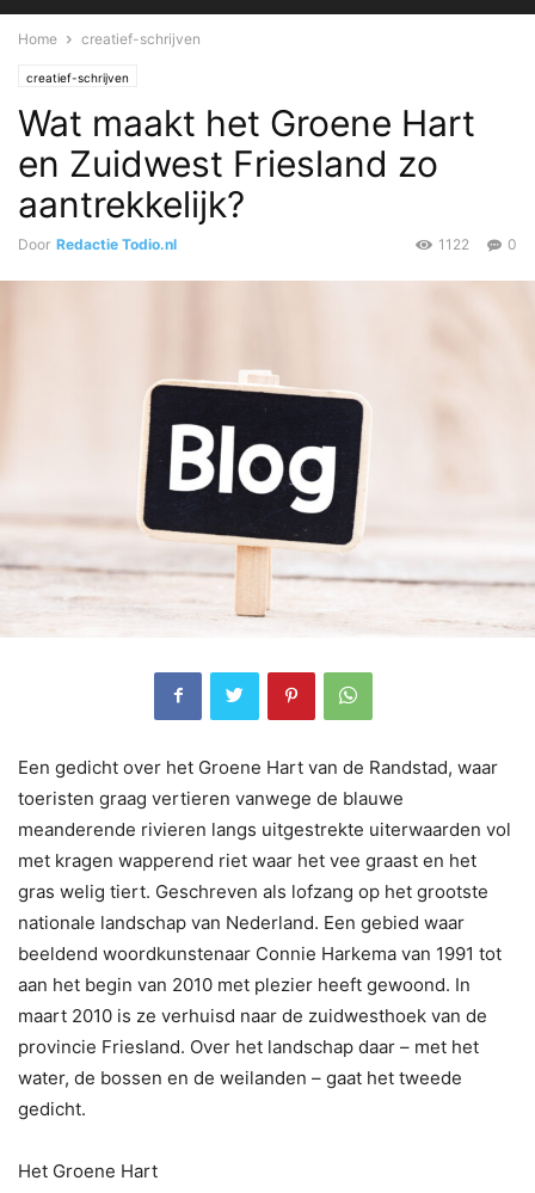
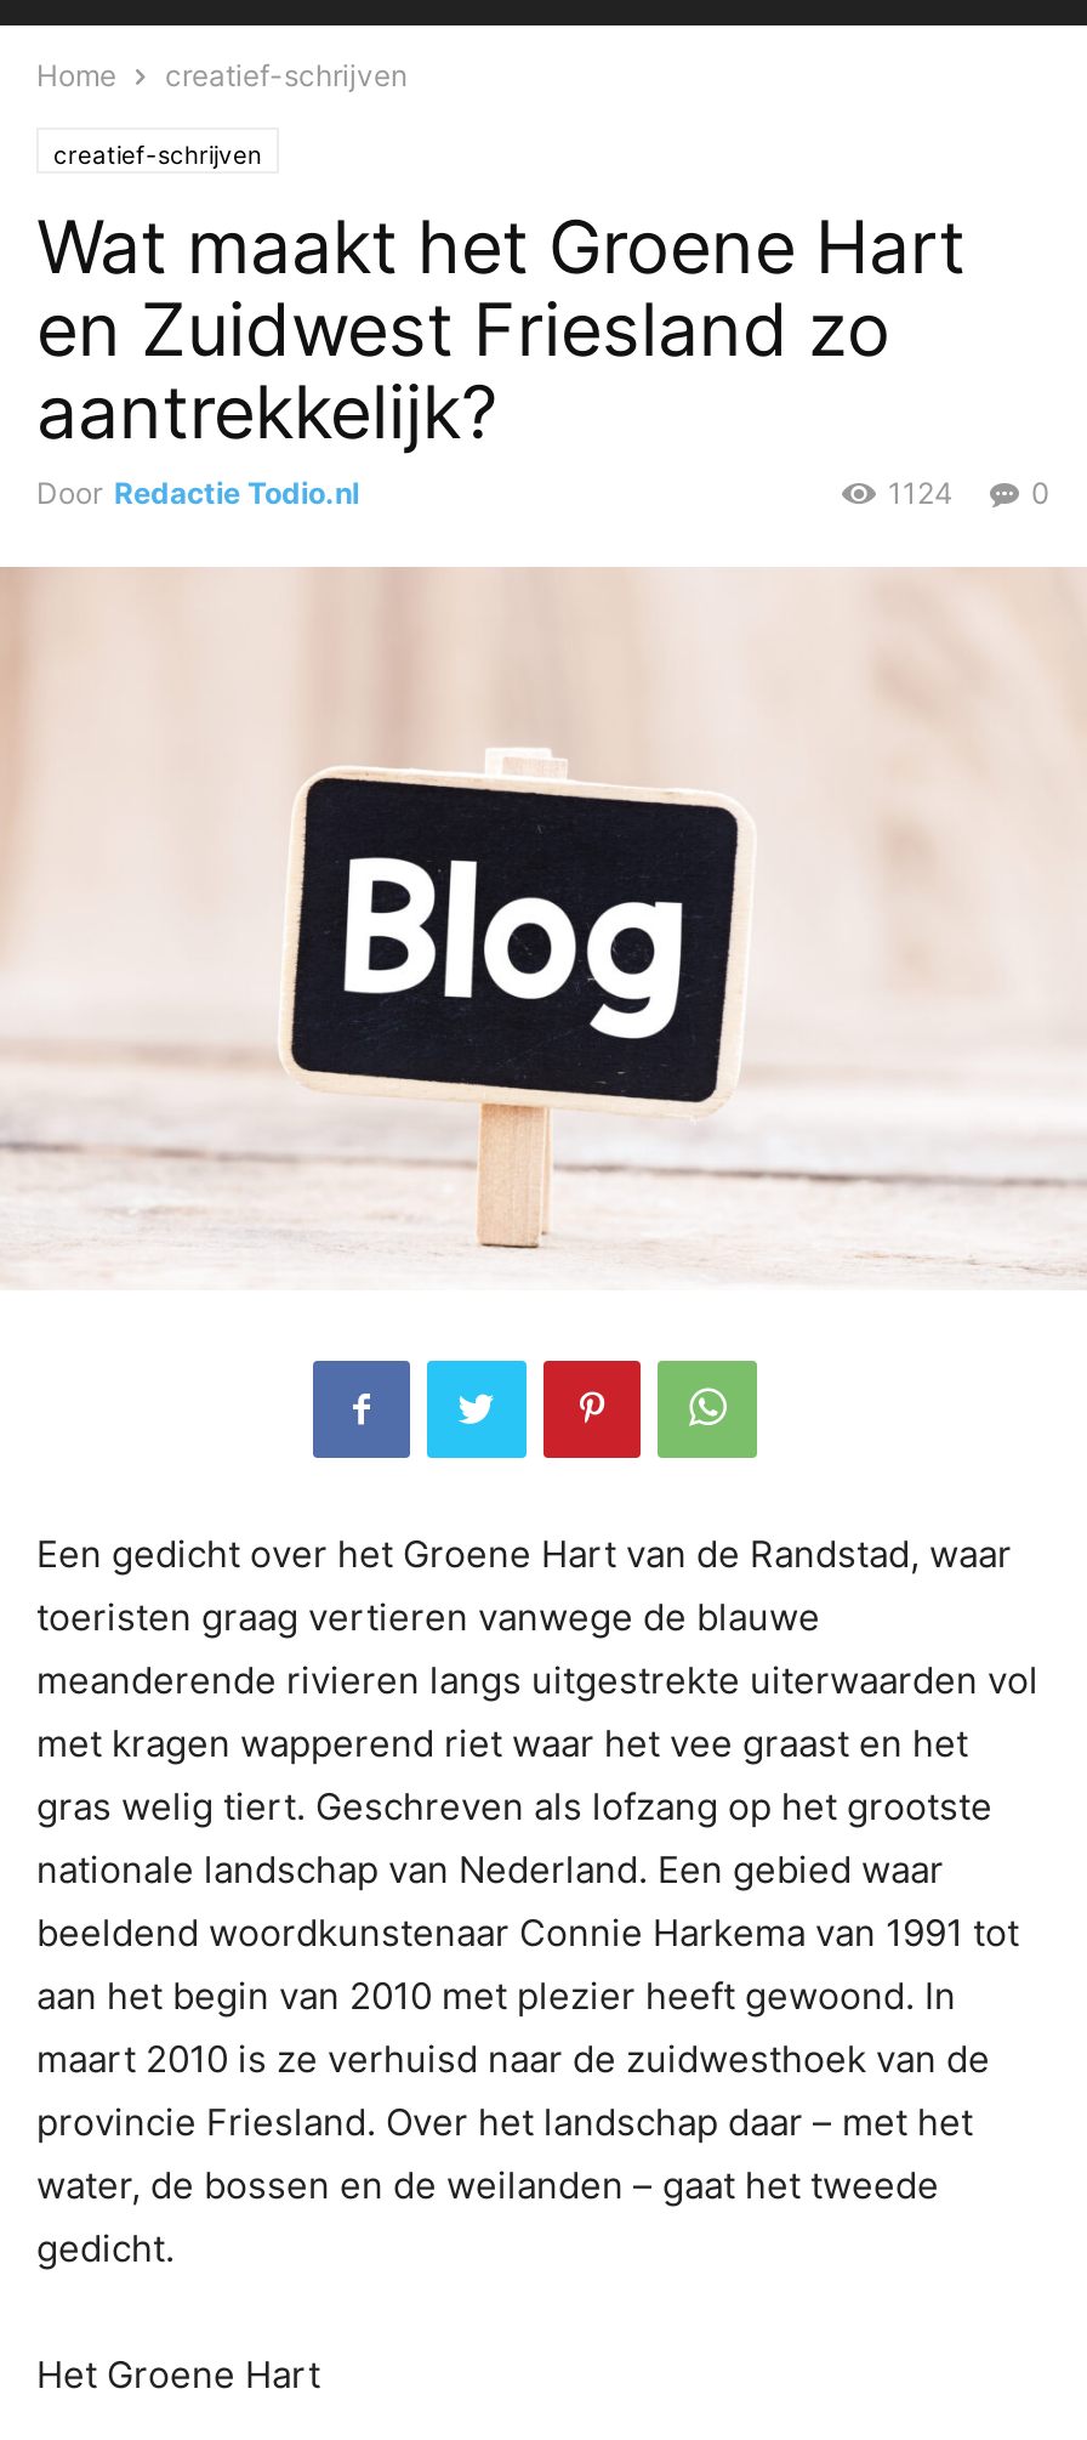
- 1122
+ 1124
